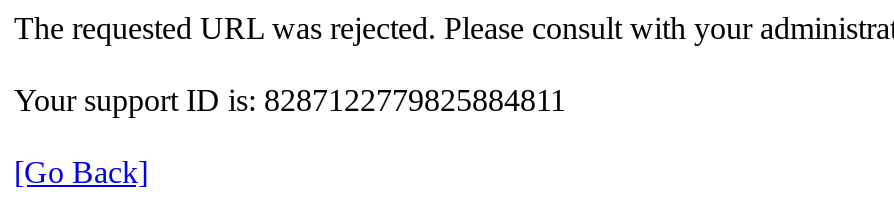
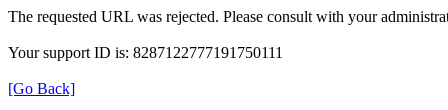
- Your support ID is: 8287122779825884811
+ Your support ID is: 8287122777191750111
